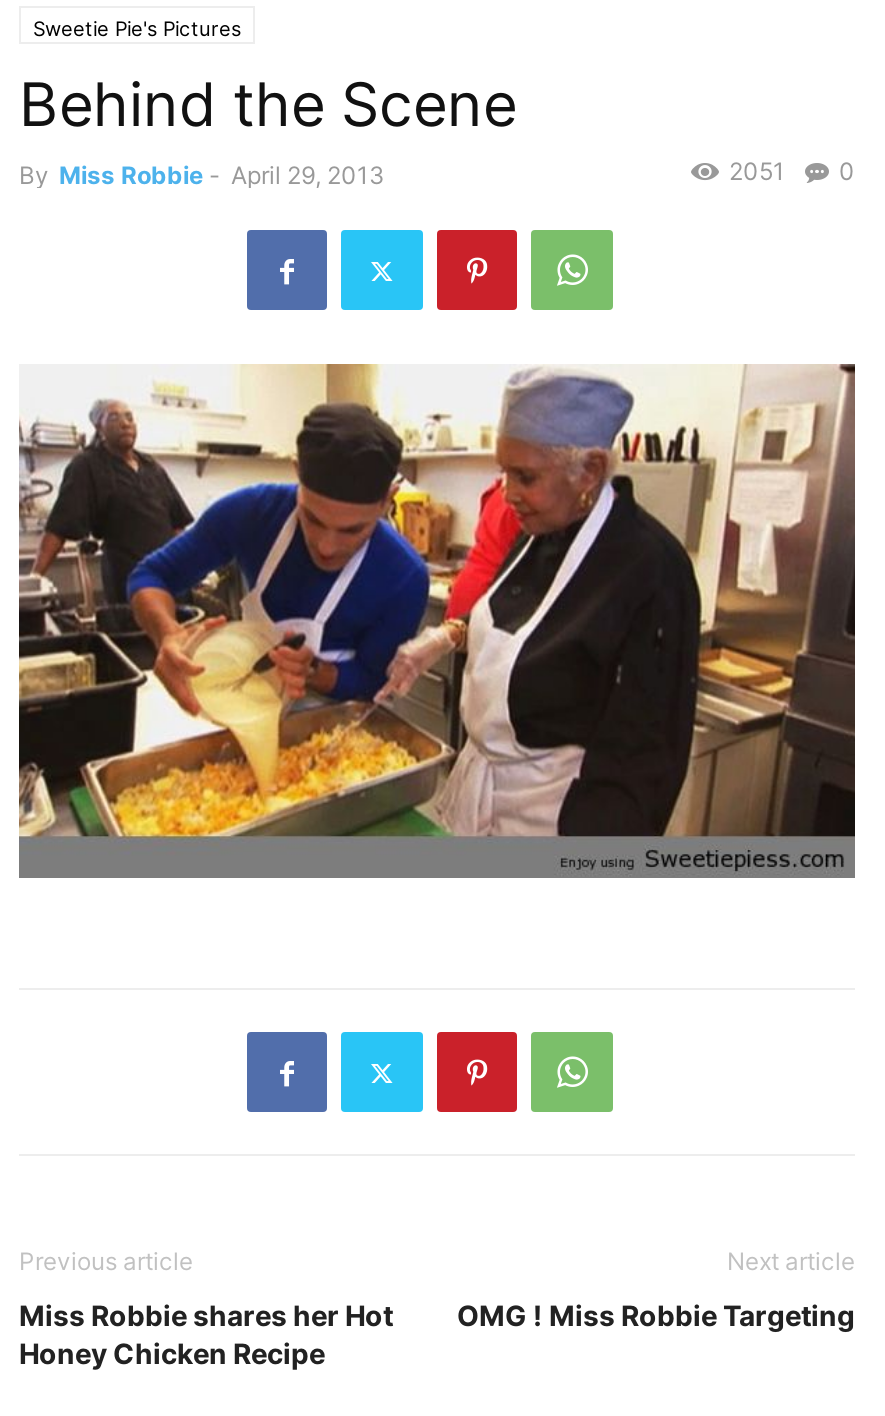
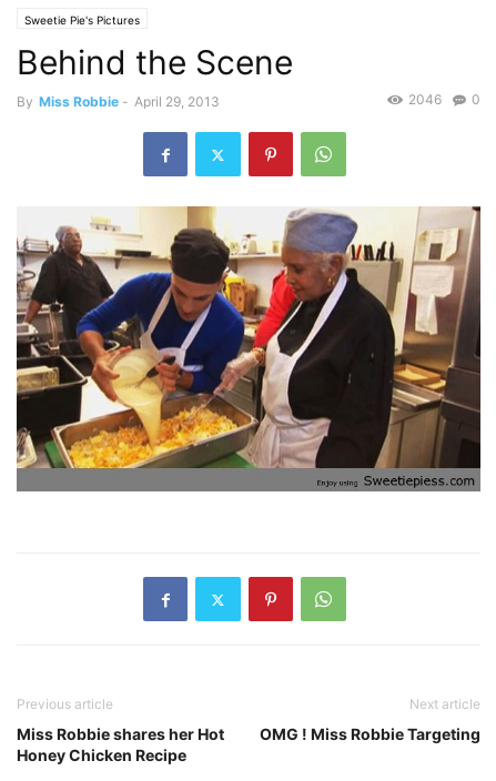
- 2051 0
+ 2046 0
